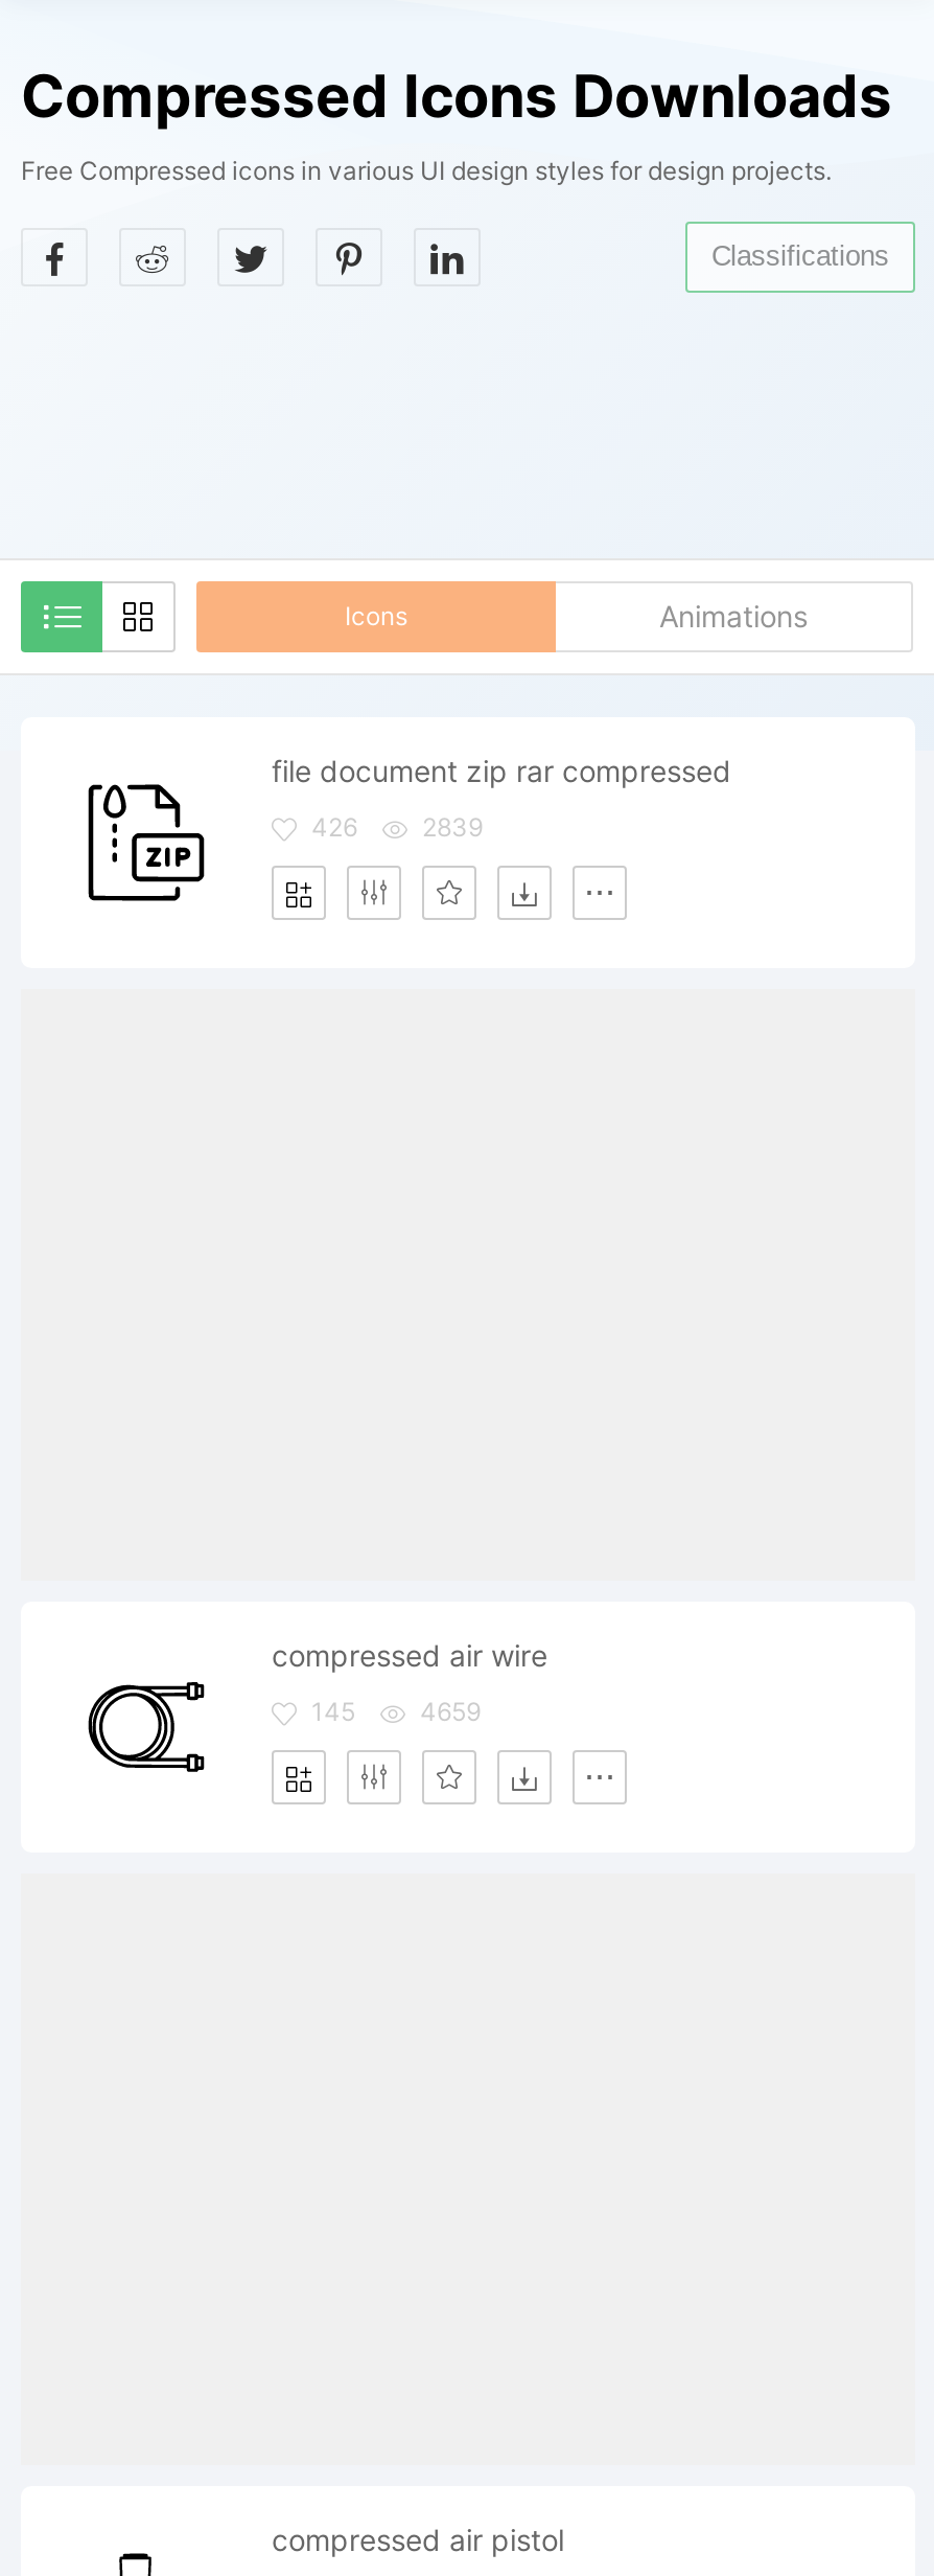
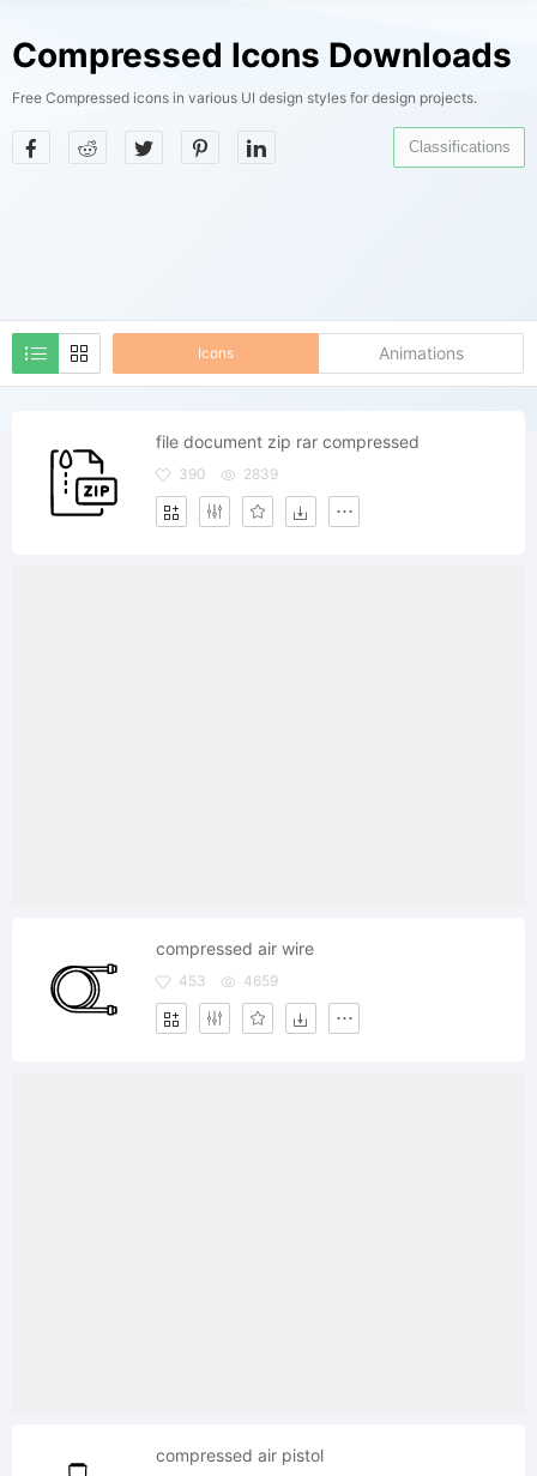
- 426
+ 390

- 145
+ 453
